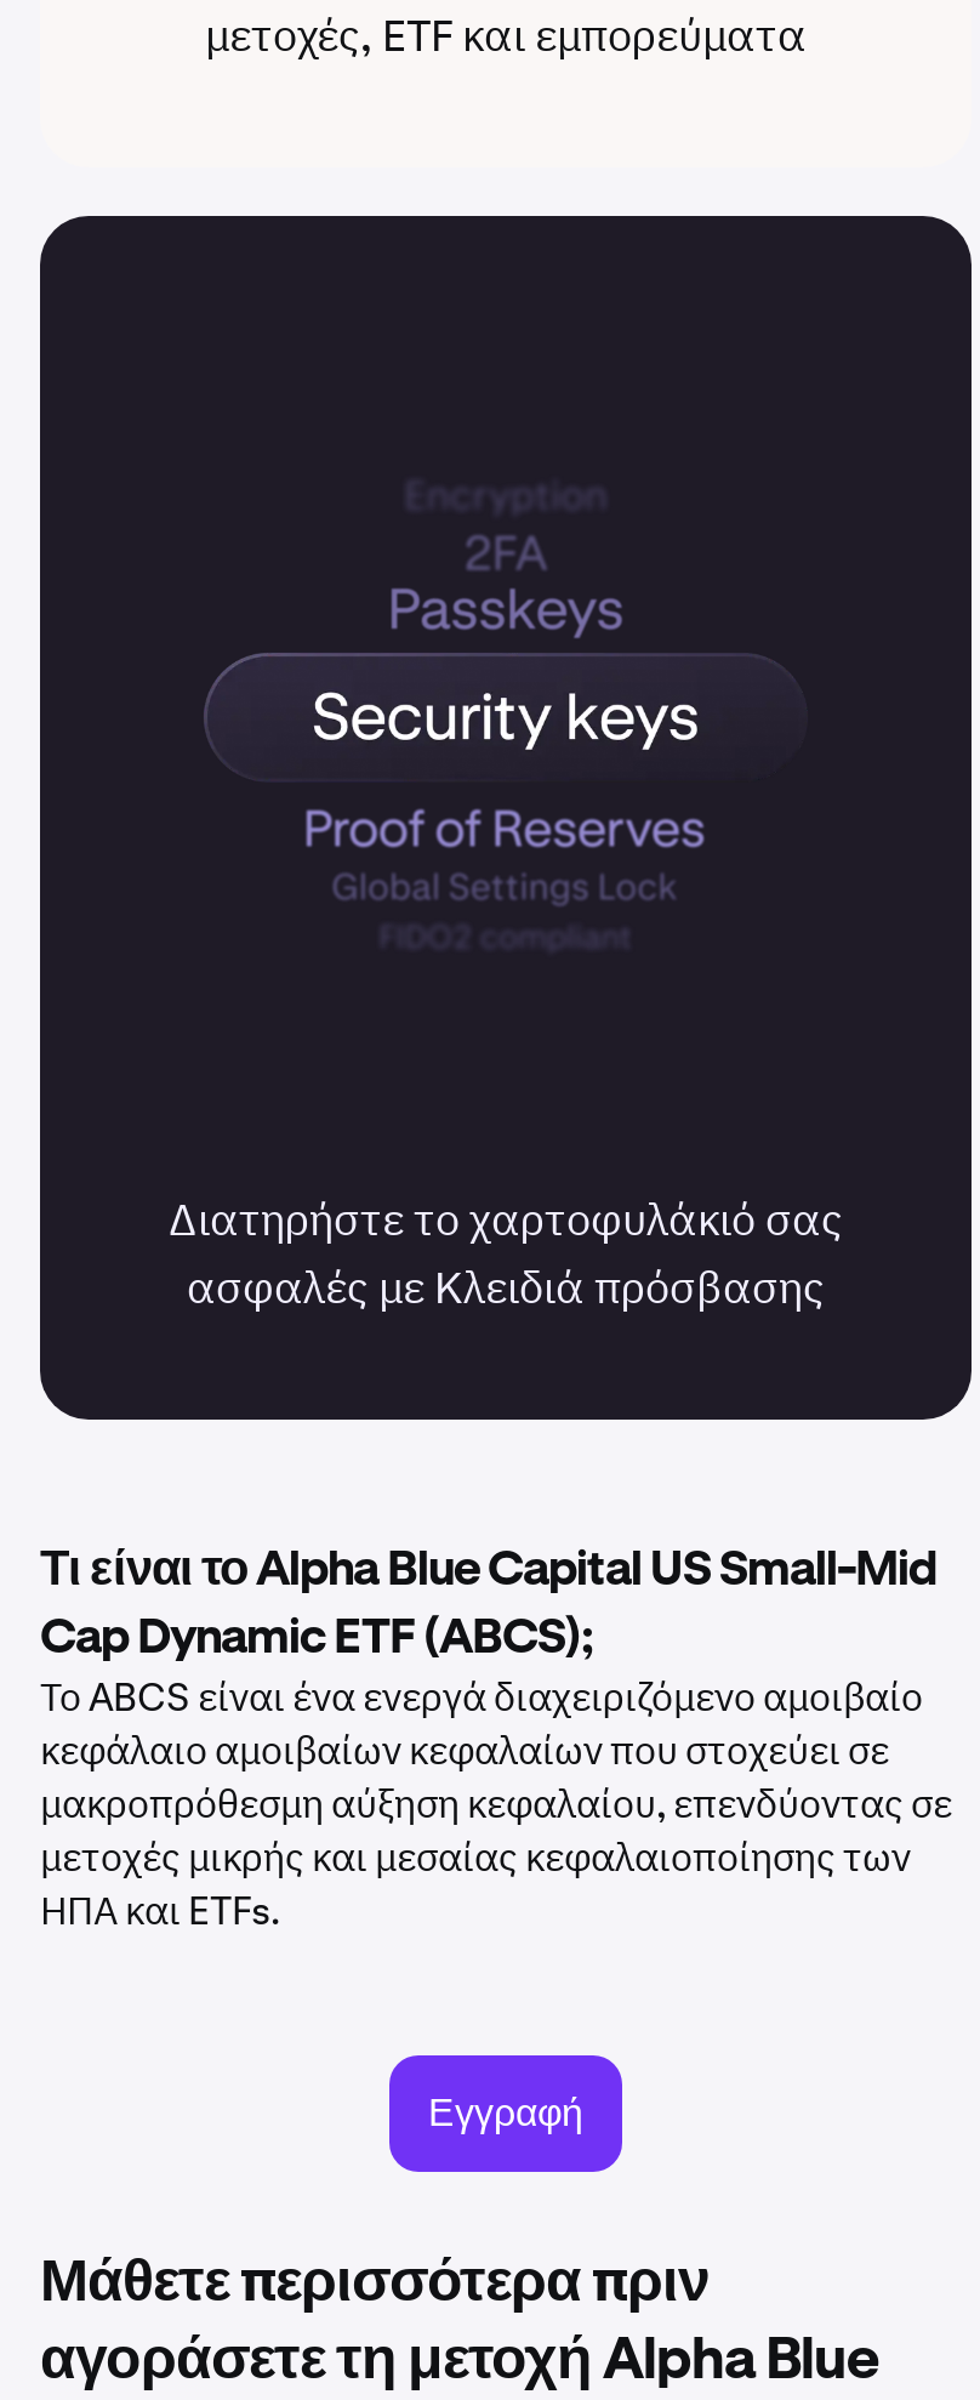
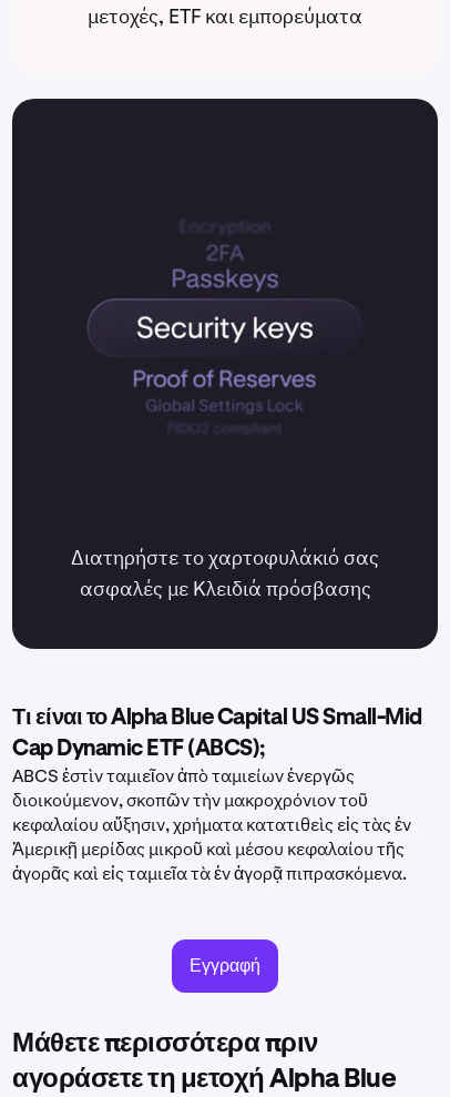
- Το ABCS είναι ένα ενεργά διαχειριζόμενο αμοιβαίο
- κεφάλαιο αμοιβαίων κεφαλαίων που στοχεύει σε
- μακροπρόθεσμη αύξηση κεφαλαίου, επενδύοντας σε
- μετοχές μικρής και μεσαίας κεφαλαιοποίησης των
- ΗΠΑ και ETFs.
+ ABCS ἐστὶν ταμιεῖον ἀπὸ ταμιείων ἐνεργῶς
+ διοικούμενον, σκοπῶν τὴν μακροχρόνιον τοῦ
+ κεφαλαίου αὔξησιν, χρήματα κατατιθεὶς εἰς τὰς ἐν
+ Ἀμερικῇ μερίδας μικροῦ καὶ μέσου κεφαλαίου τῆς
+ ἀγορᾶς καὶ εἰς ταμιεῖα τὰ ἐν ἀγορᾷ πιπρασκόμενα.
